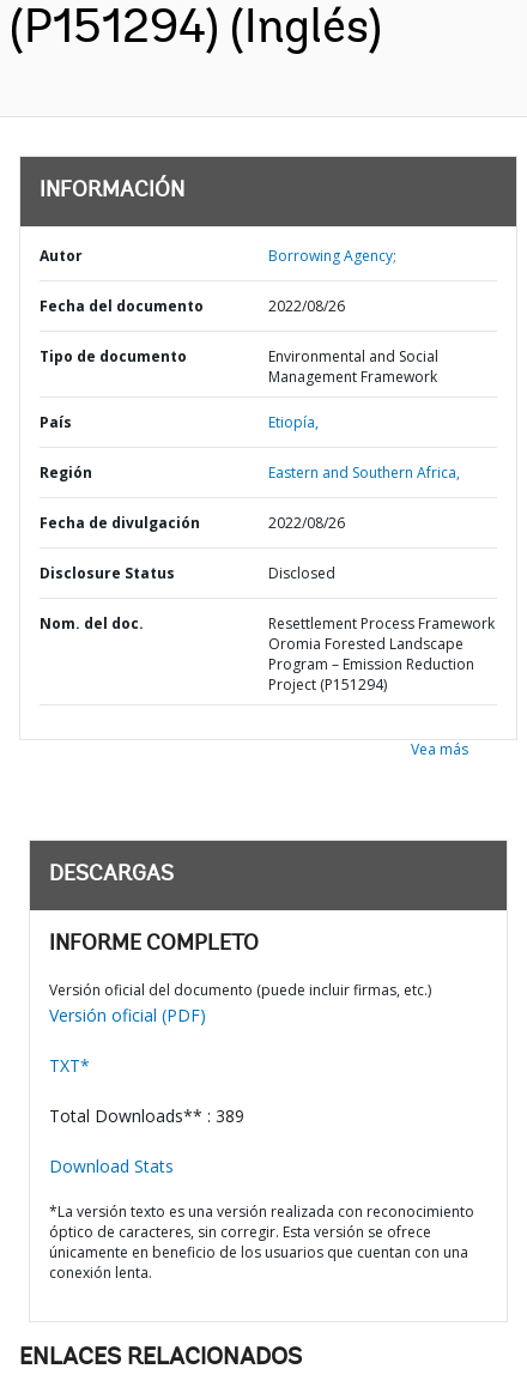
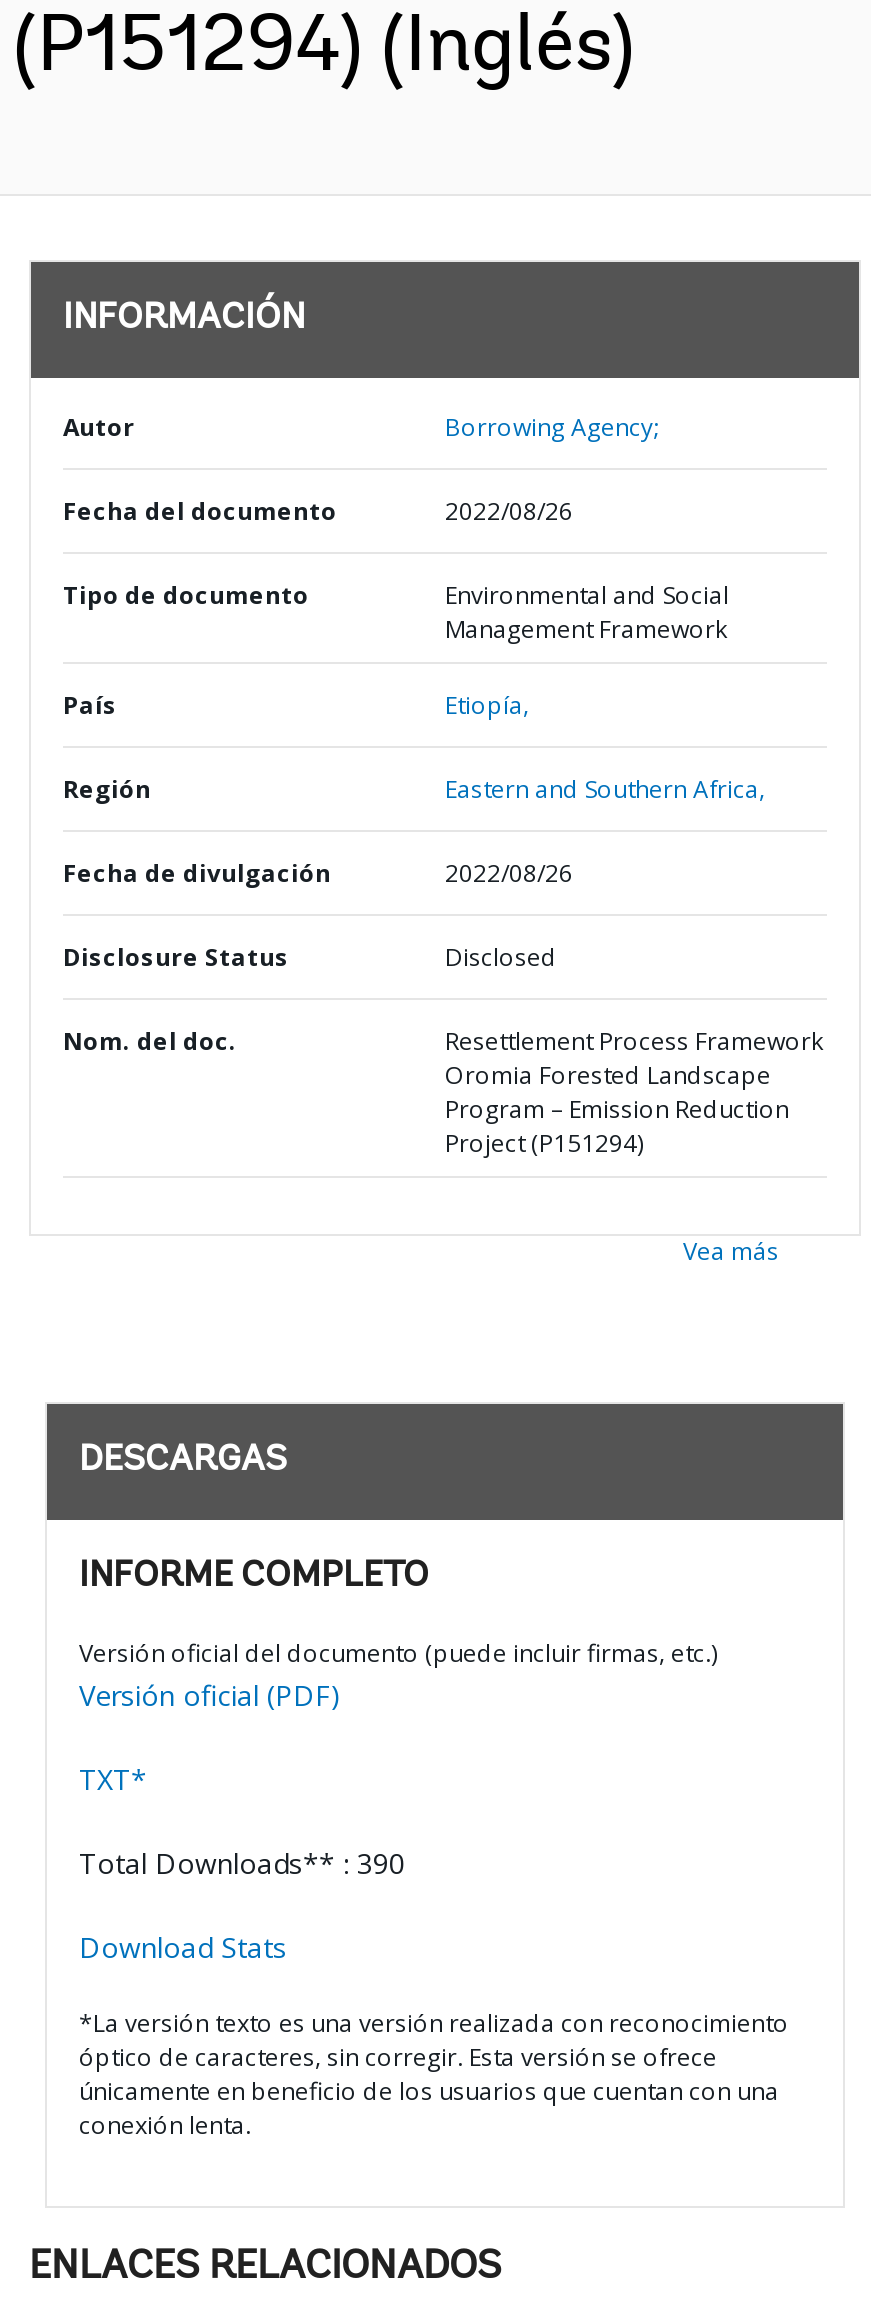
- Total Downloads** : 389
+ Total Downloads** : 390
